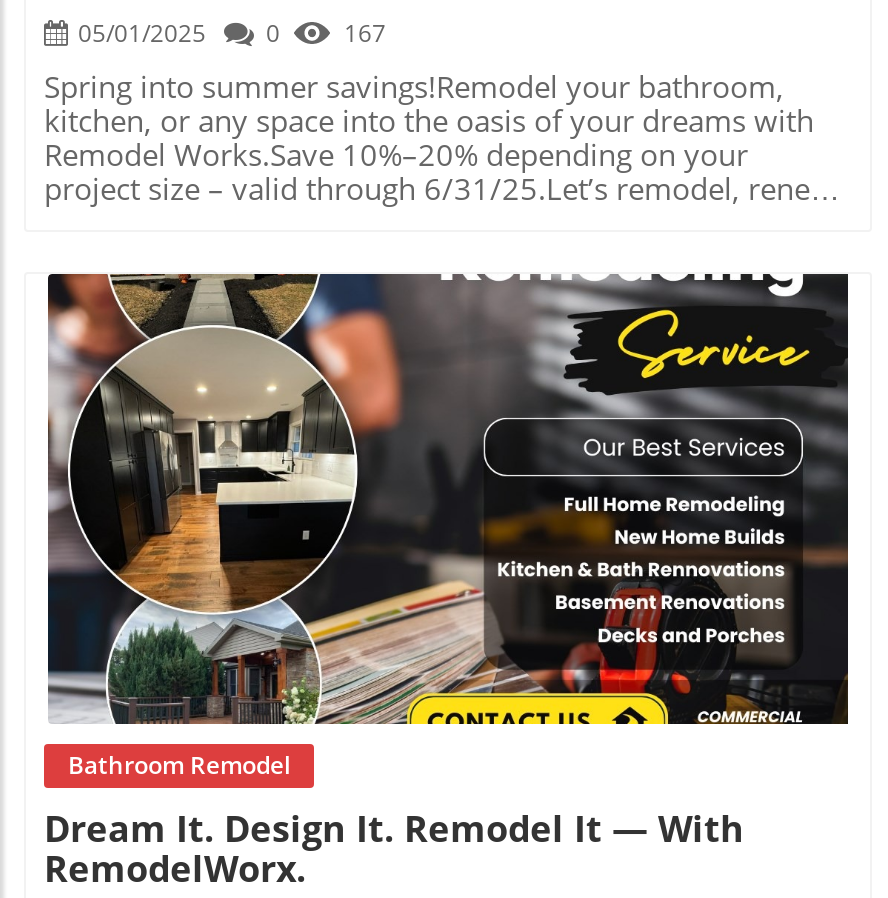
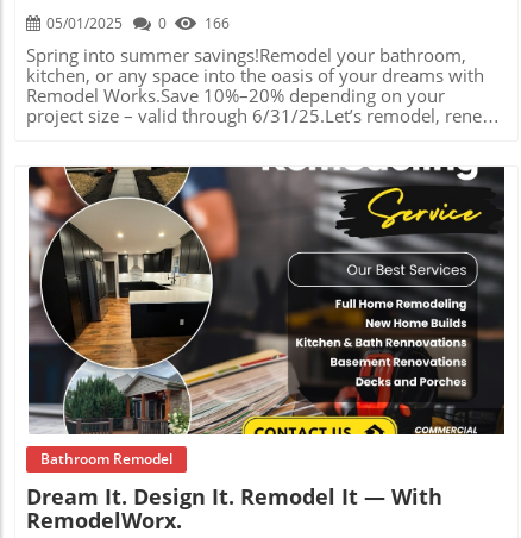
- 05/01/2025 0 167
+ 05/01/2025 0 166
